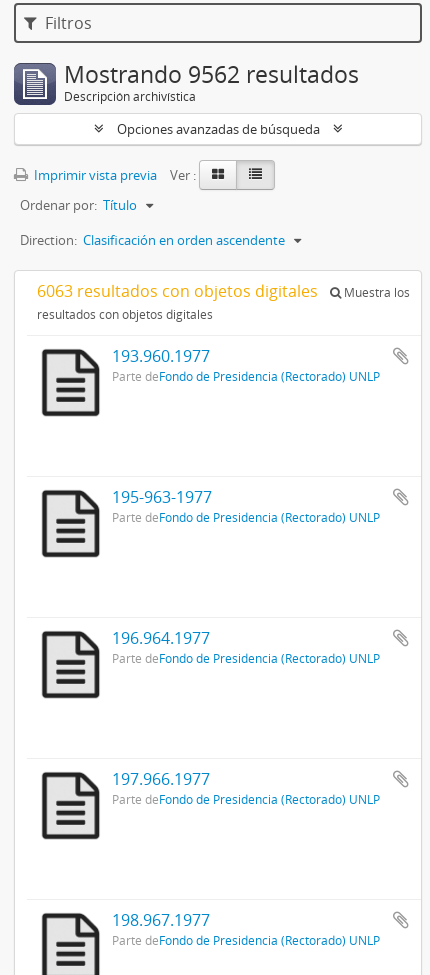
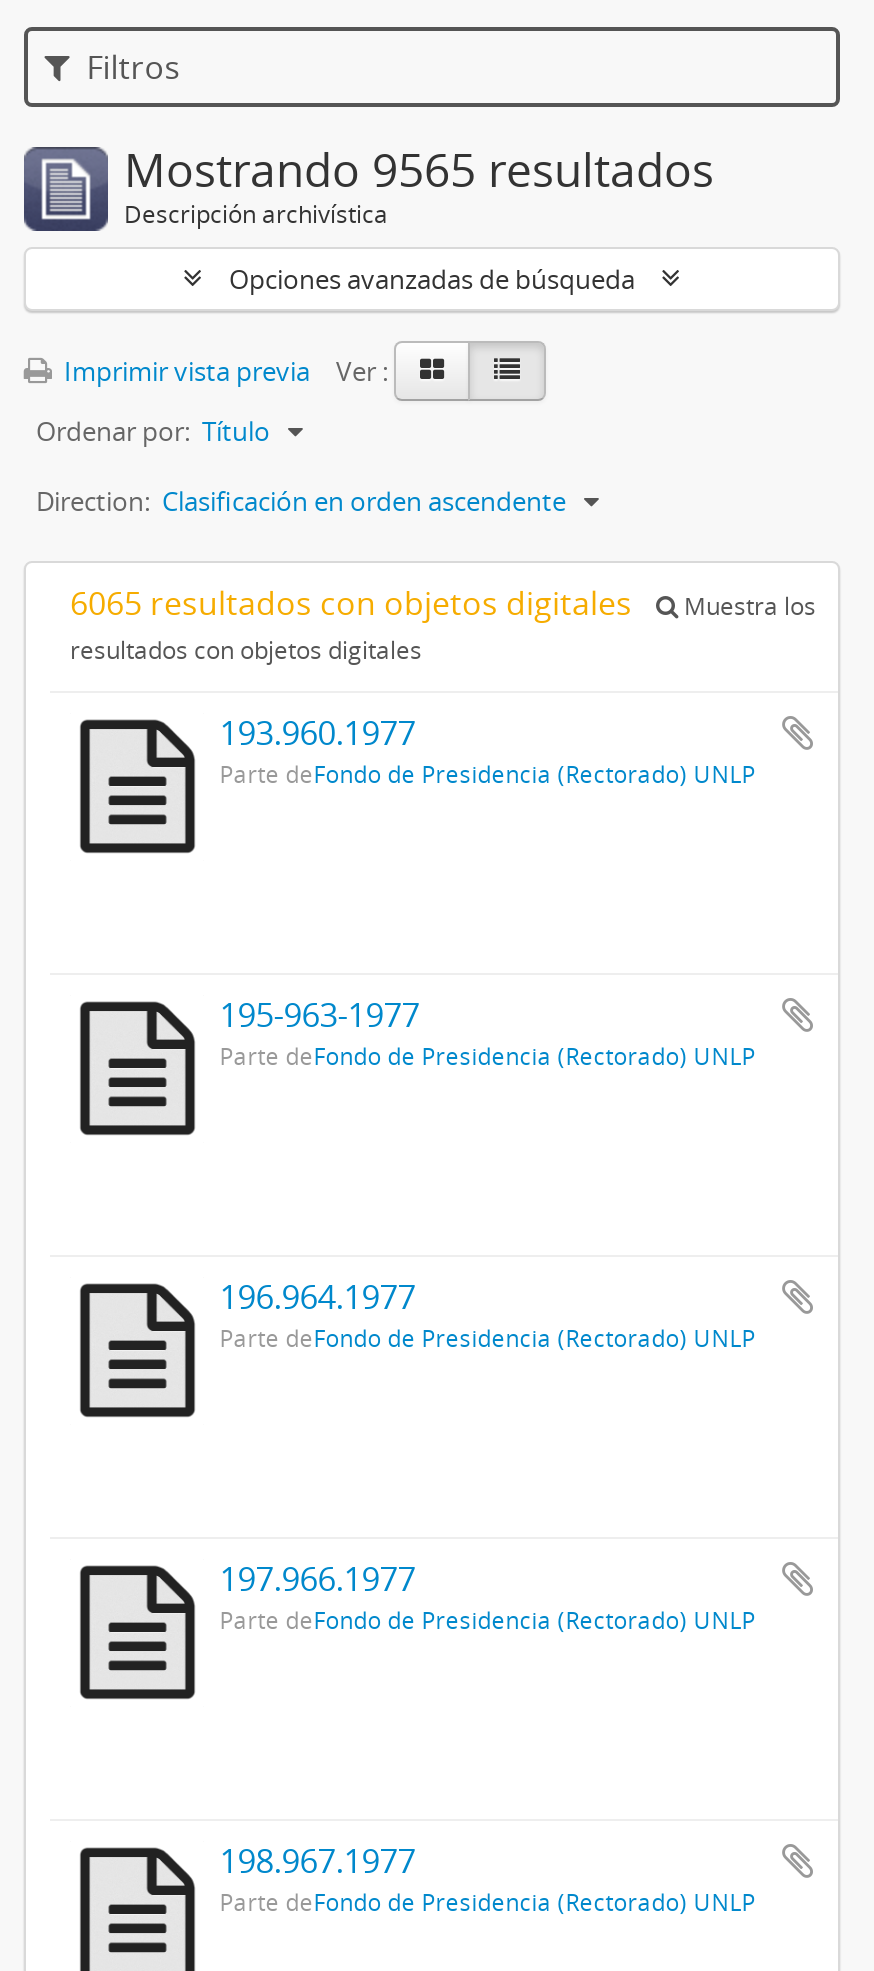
- Mostrando 9562 resultados
+ Mostrando 9565 resultados

- 6063 resultados con objetos digitales
+ 6065 resultados con objetos digitales
